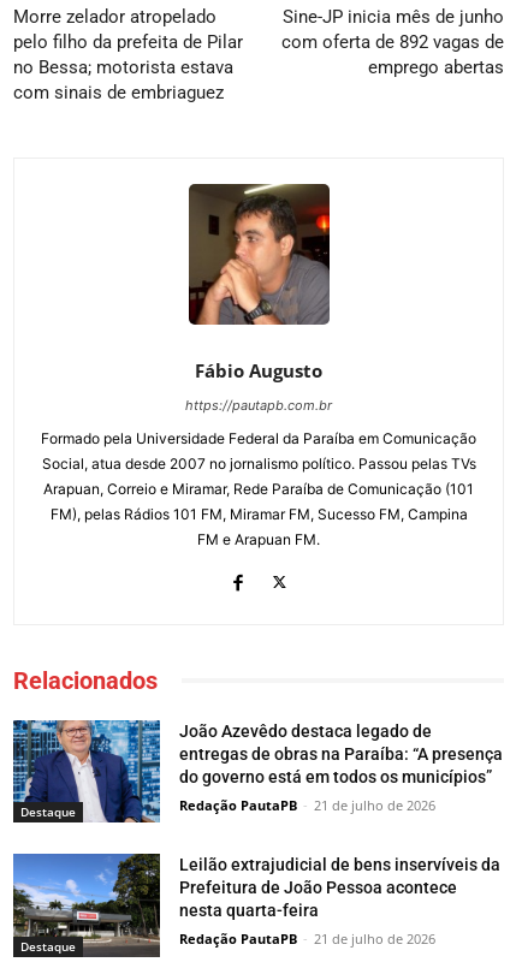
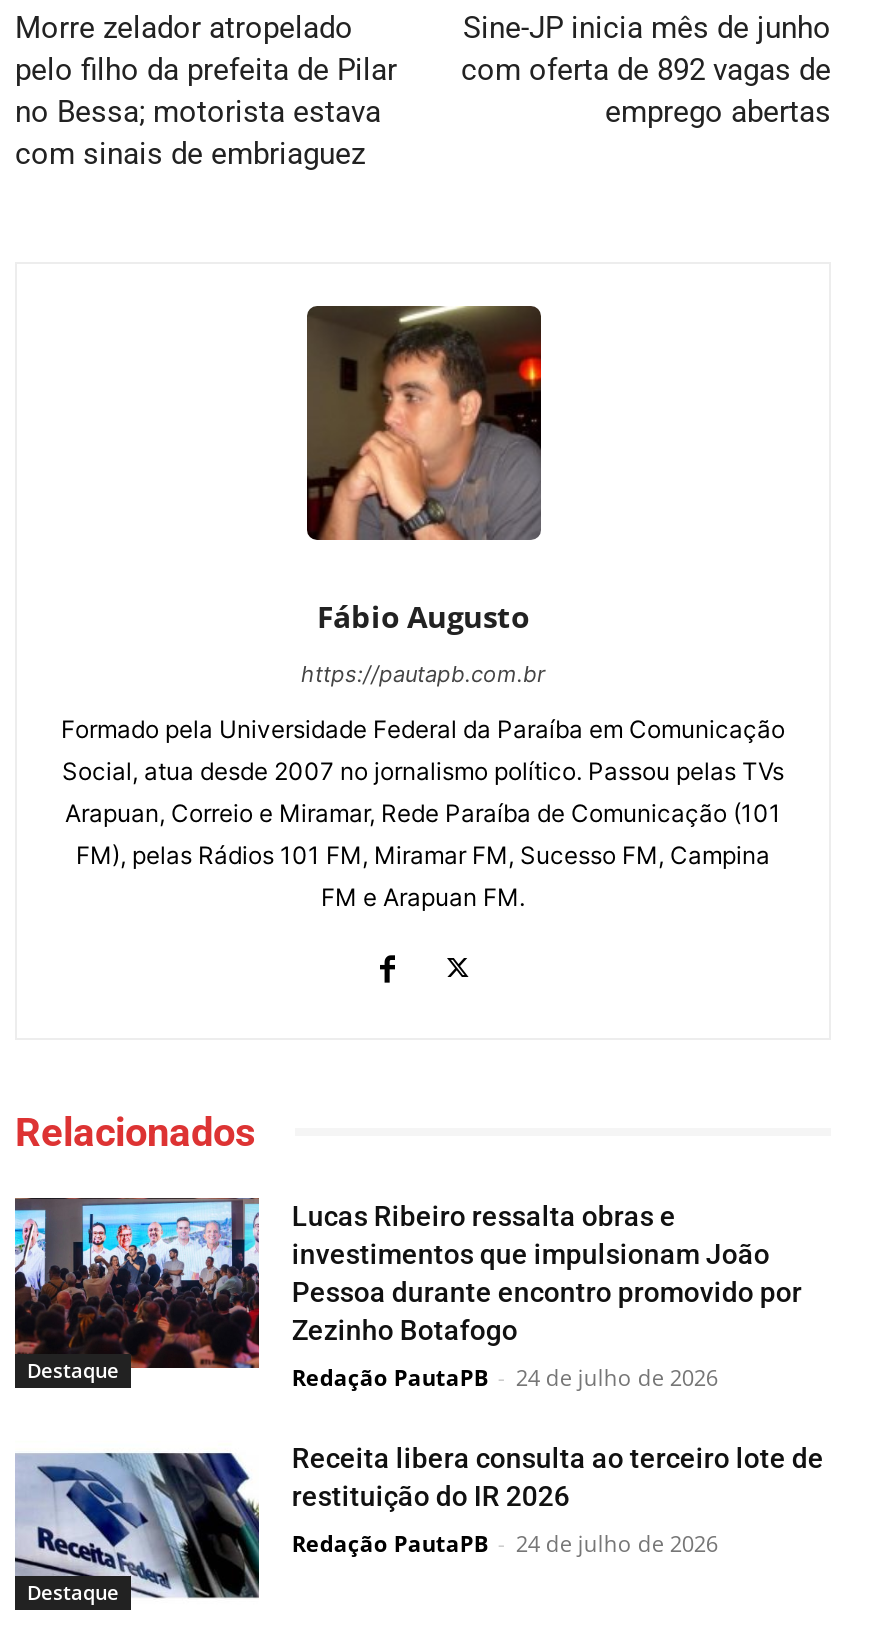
- [image]
- João Azevêdo destaca legado de
- entregas de obras na Paraíba: “A presença
- do governo está em todos os municípios”
+ [image]
+ Lucas Ribeiro ressalta obras e
+ investimentos que impulsionam João
+ Pessoa durante encontro promovido por
+ Zezinho Botafogo

- Redação PautaPB - 21 de julho de 2026
+ Redação PautaPB - 24 de julho de 2026

- [image]
- Leilão extrajudicial de bens inservíveis da
- Prefeitura de João Pessoa acontece
- nesta quarta-feira
+ [image]
+ Receita libera consulta ao terceiro lote de
+ restituição do IR 2026

- Redação PautaPB - 21 de julho de 2026
+ Redação PautaPB - 24 de julho de 2026
